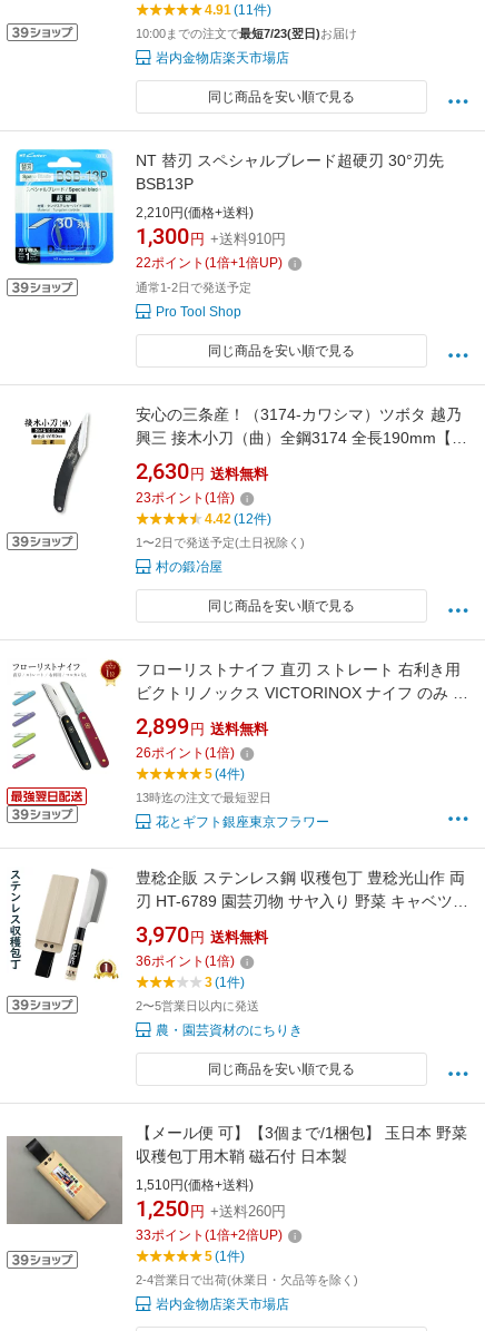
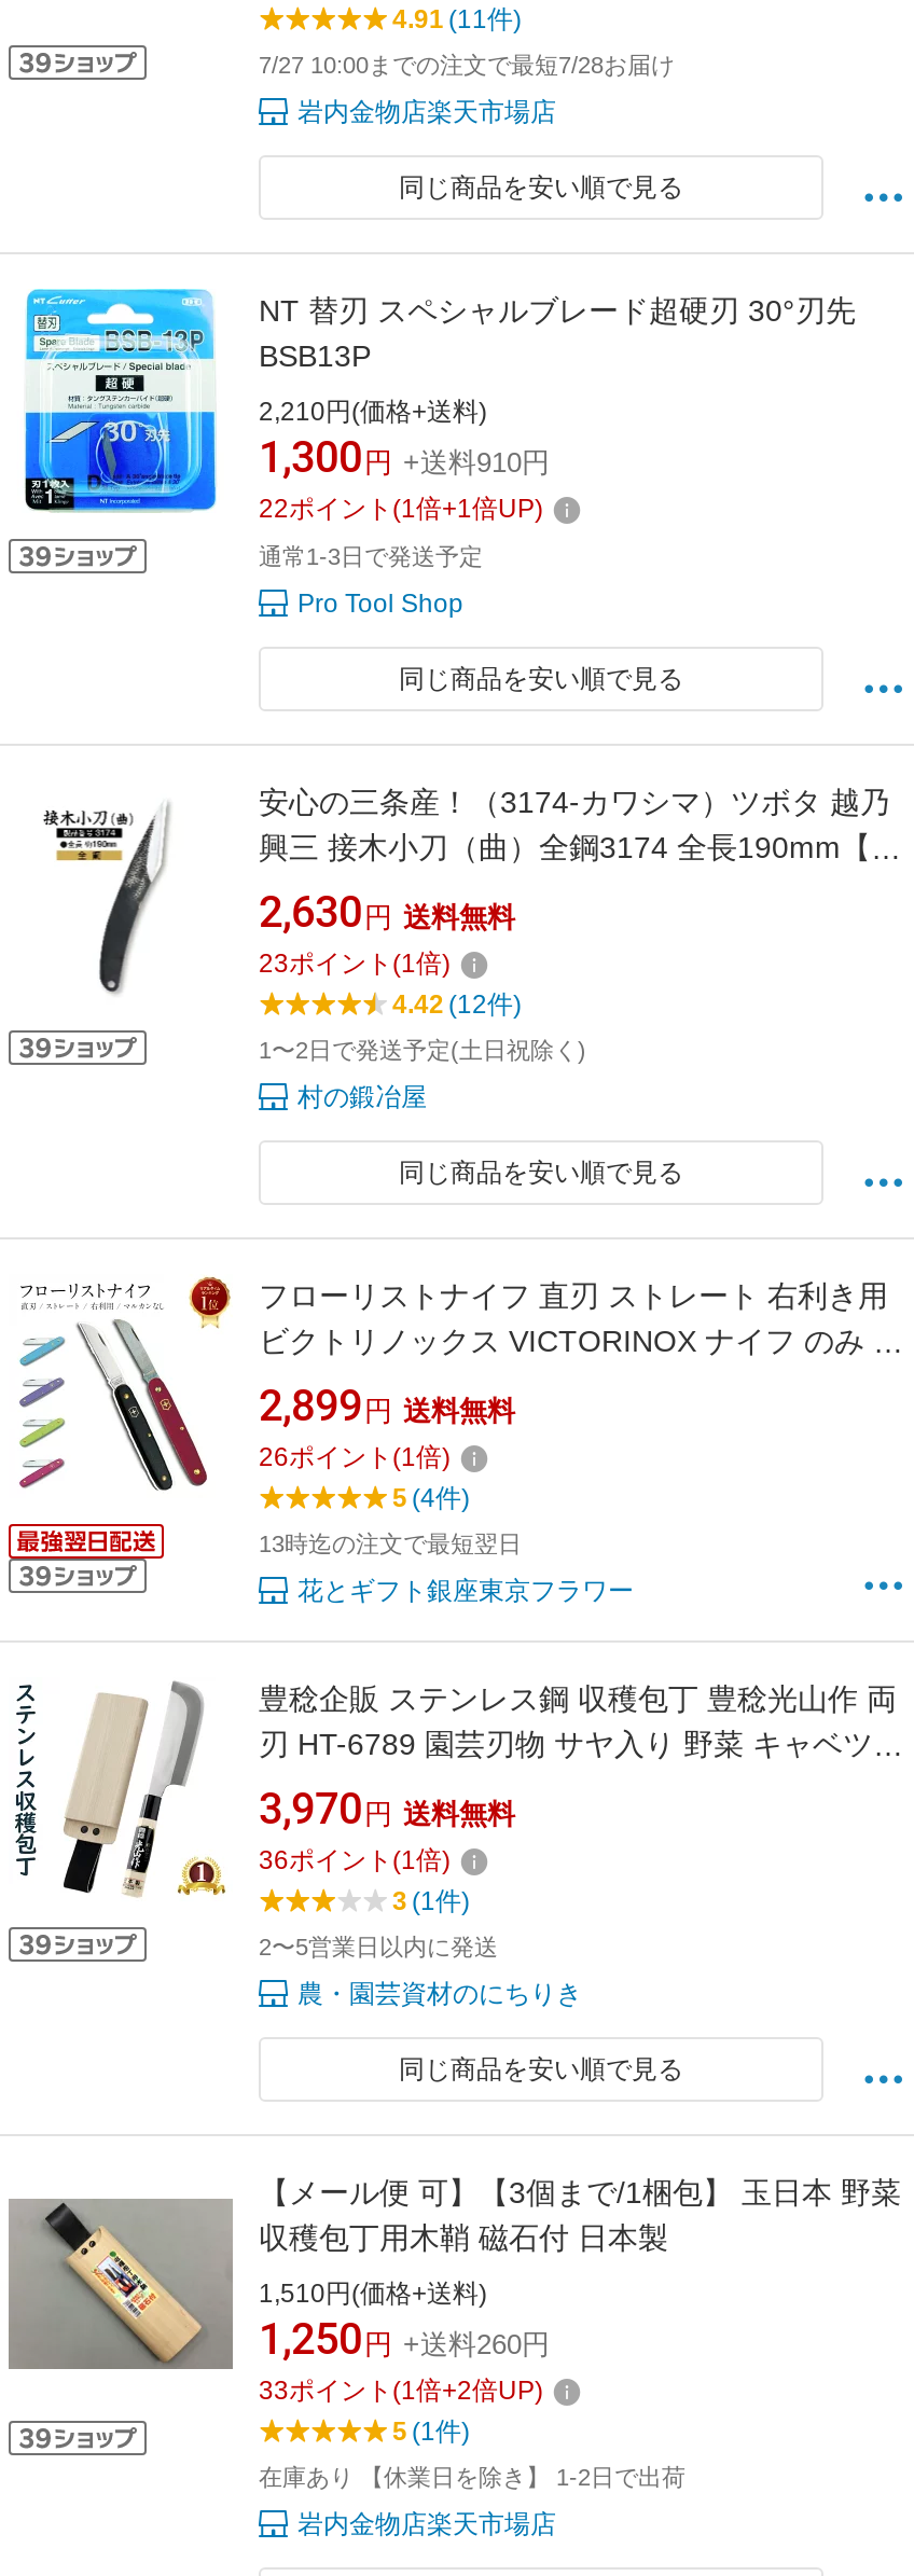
- 10:00までの注文で最短7/23(翌日)お届け
+ 7/27 10:00までの注文で最短7/28お届け

- 通常1-2日で発送予定
+ 通常1-3日で発送予定

- 2-4営業日で出荷(休業日・欠品等を除く)
+ 在庫あり 【休業日を除き】 1-2日で出荷
